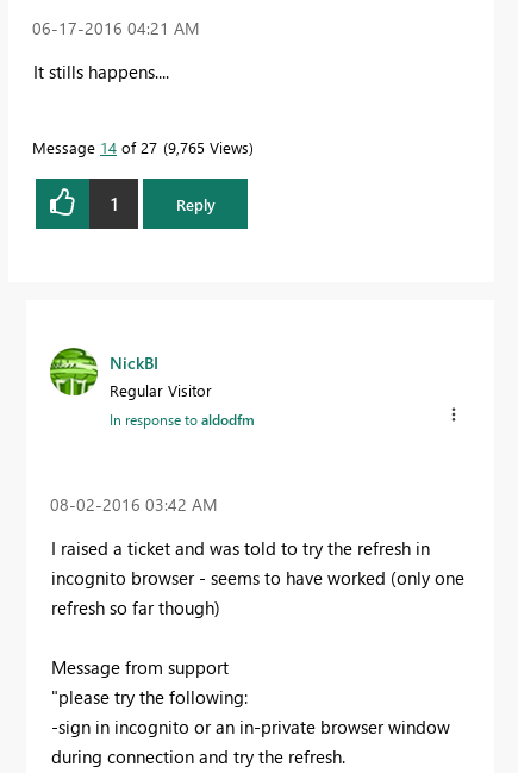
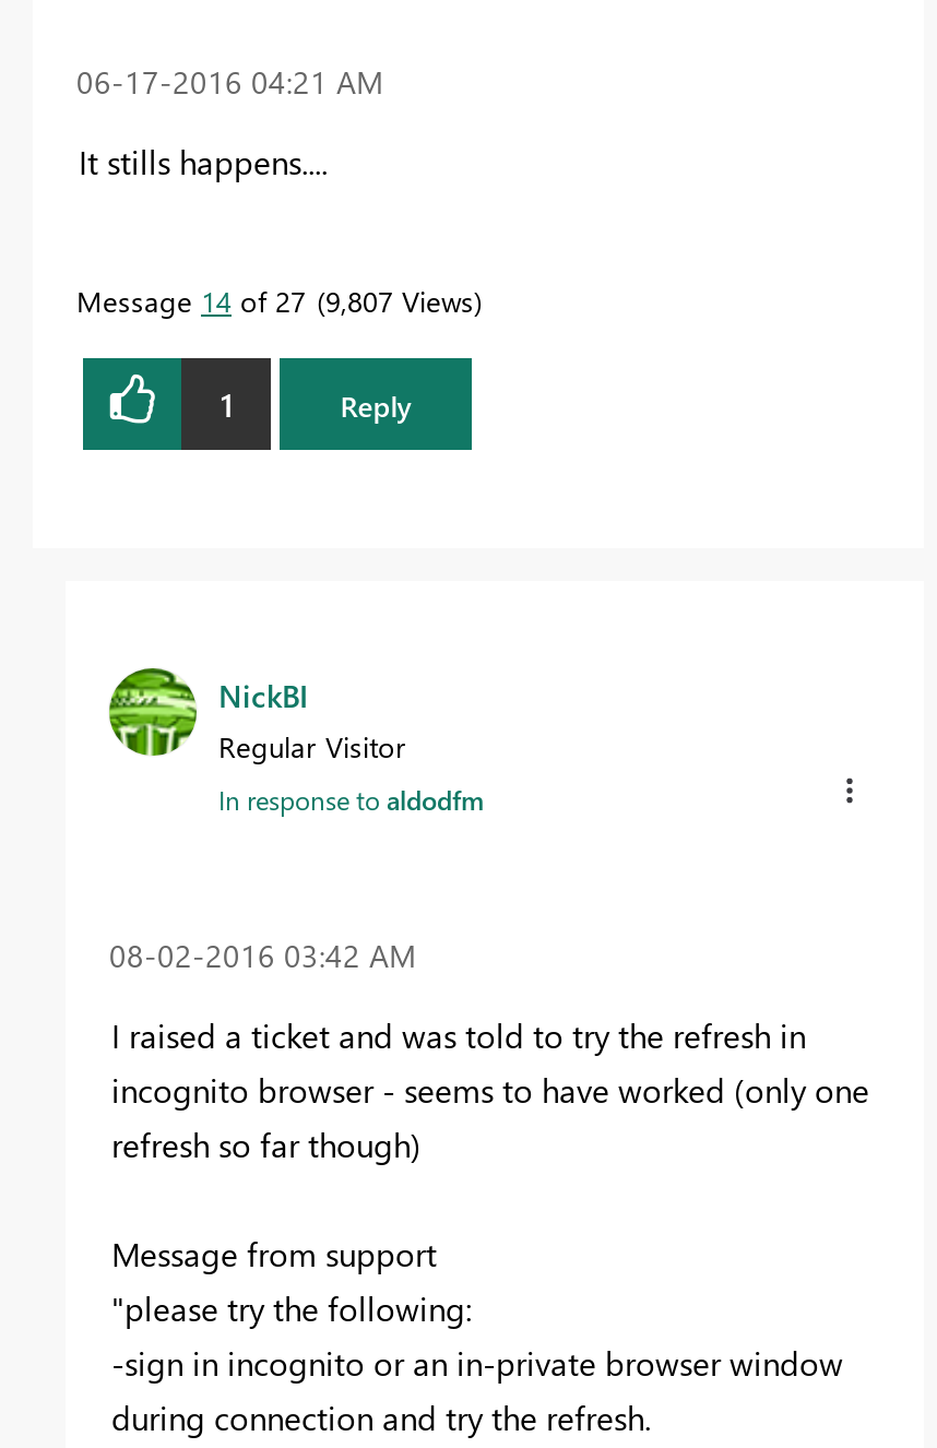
- Message 14 of 27 9,765 Views
+ Message 14 of 27 9,807 Views
